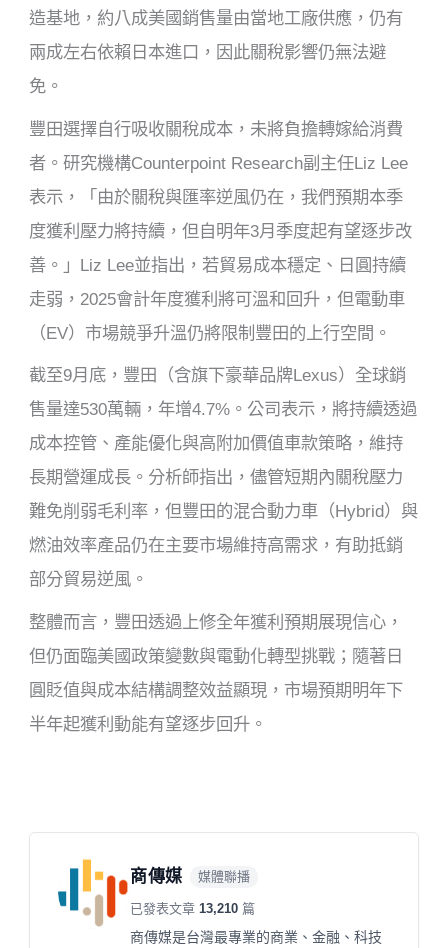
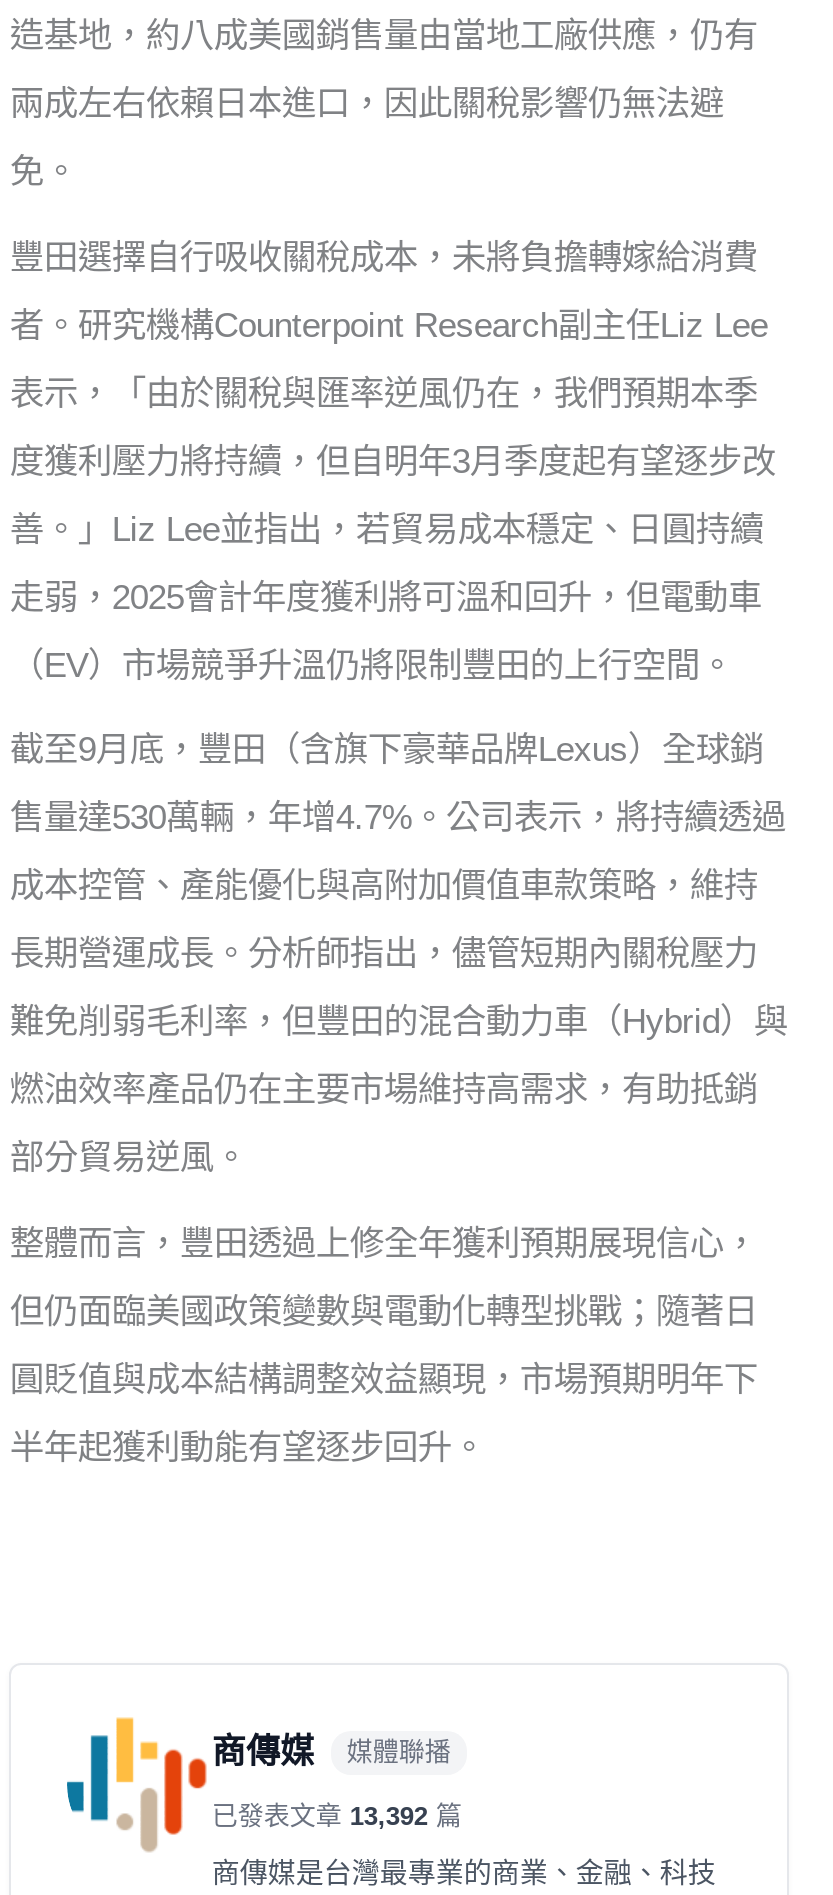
- 已發表文章13,210篇
+ 已發表文章13,392篇
